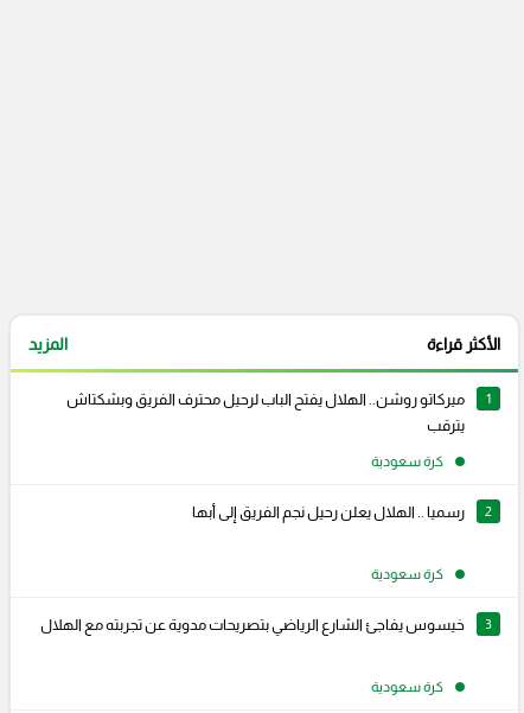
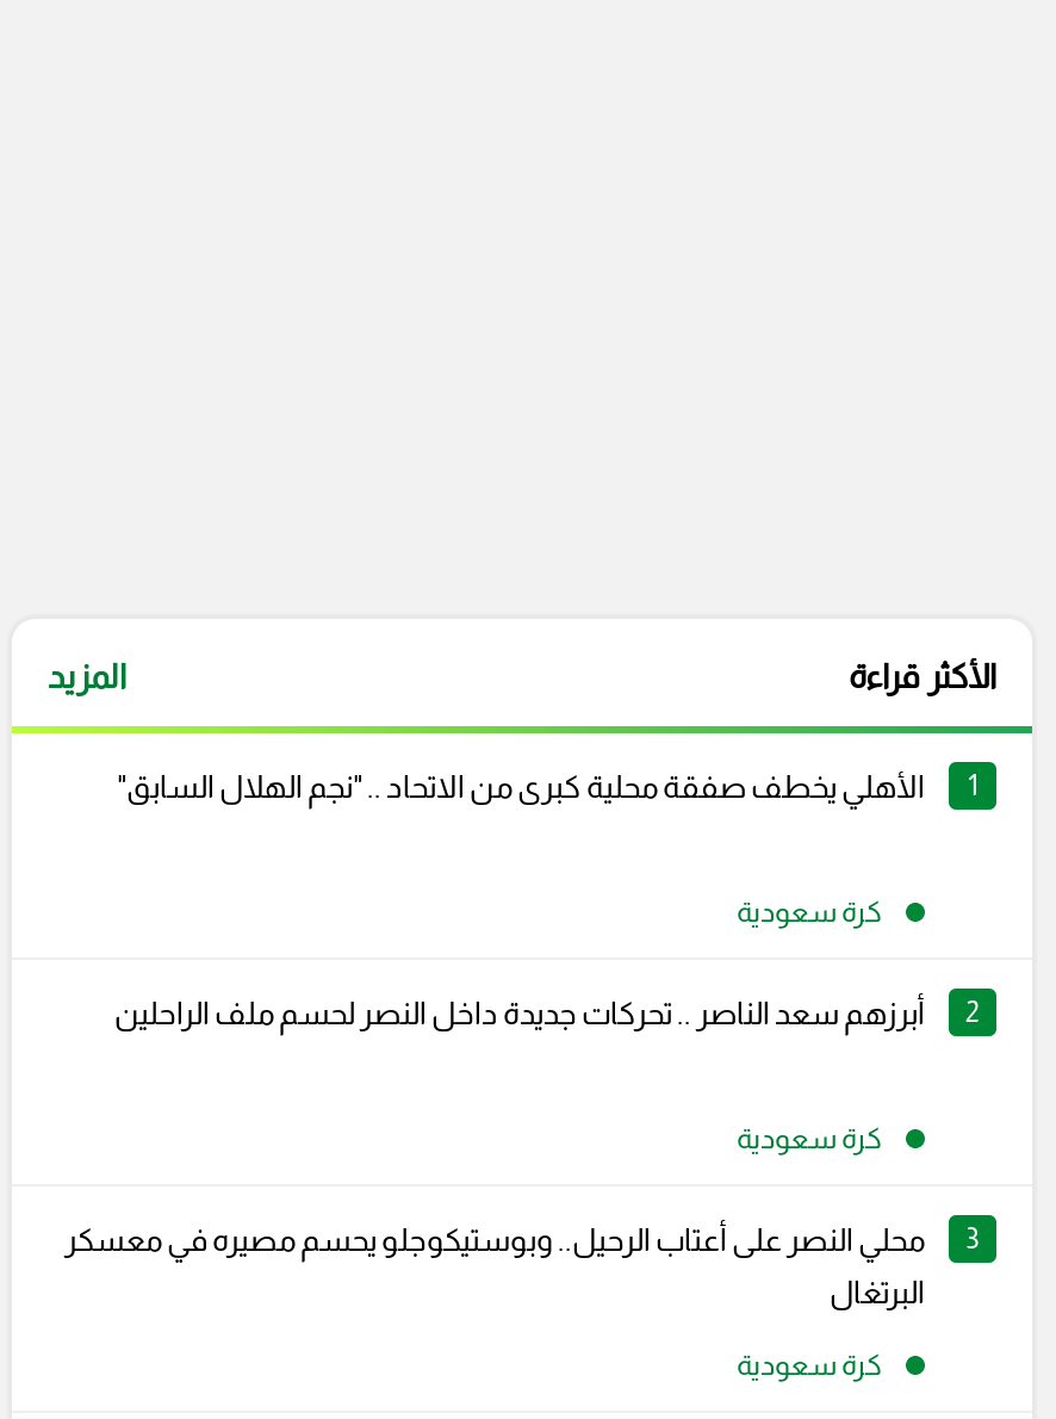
- ميركاتو روشن.. الهلال يفتح الباب لرحيل محترف الفريق وبشكتاش
- يترقب
+ الأهلي يخطف صفقة محلية كبرى من الاتحاد .. "نجم الهلال السابق"

- رسميا .. الهلال يعلن رحيل نجم الفريق إلى أبها
+ أبرزهم سعد الناصر .. تحركات جديدة داخل النصر لحسم ملف الراحلين

- خيسوس يفاجئ الشارع الرياضي بتصريحات مدوية عن تجربته مع الهلال
+ محلي النصر على أعتاب الرحيل.. وبوستيكوجلو يحسم مصيره في معسكر
+ البرتغال
